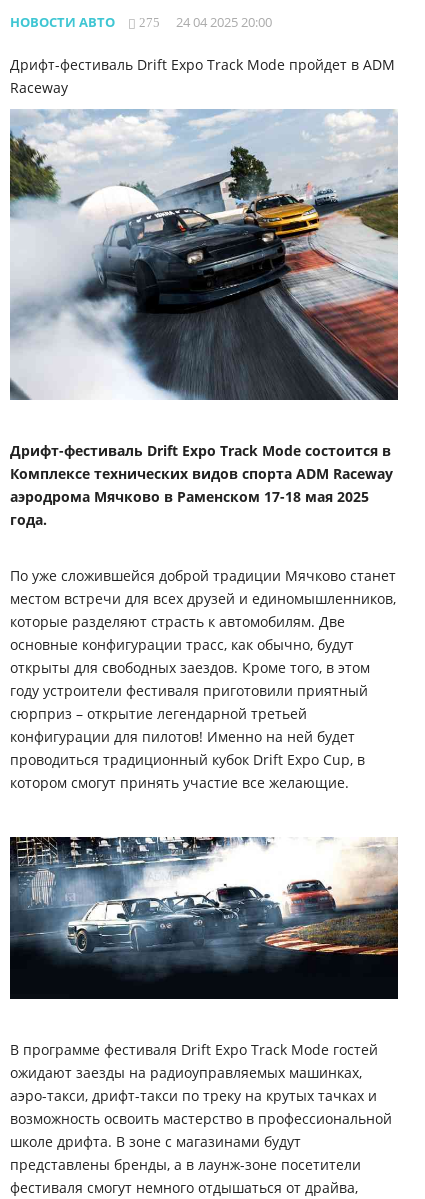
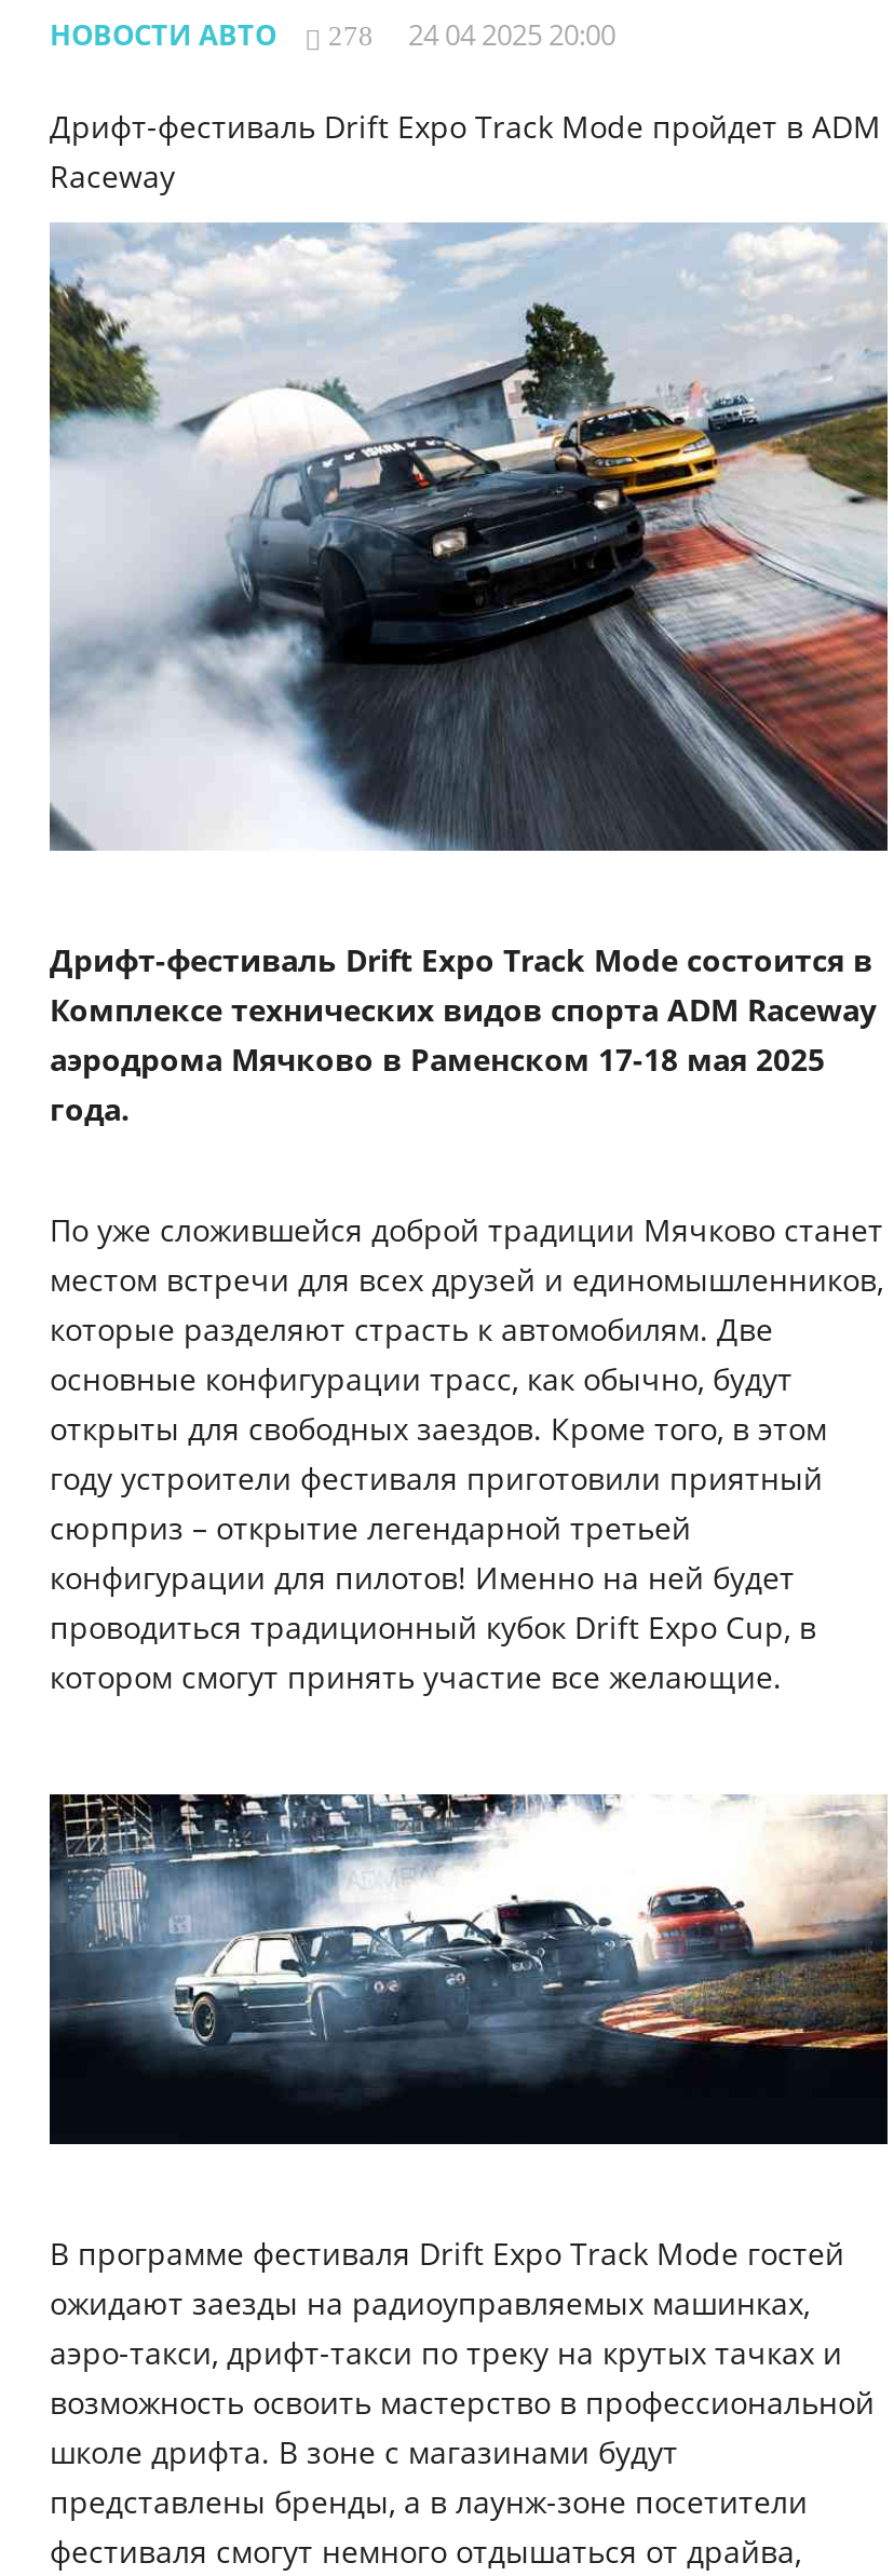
- НОВОСТИ АВТО 275 24 04 2025 20:00
+ НОВОСТИ АВТО 278 24 04 2025 20:00
